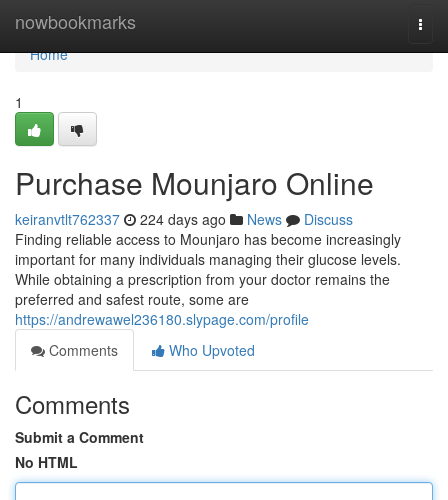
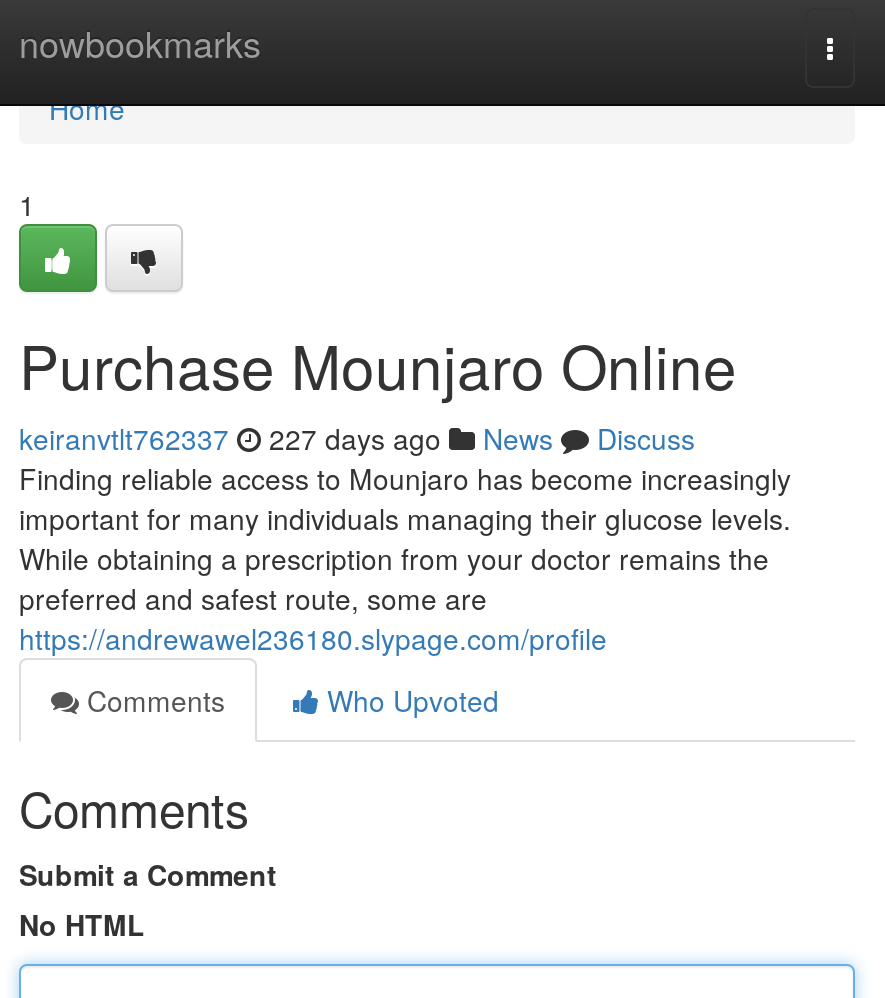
- keiranvtlt762337 224 days ago News Discuss
+ keiranvtlt762337 227 days ago News Discuss
